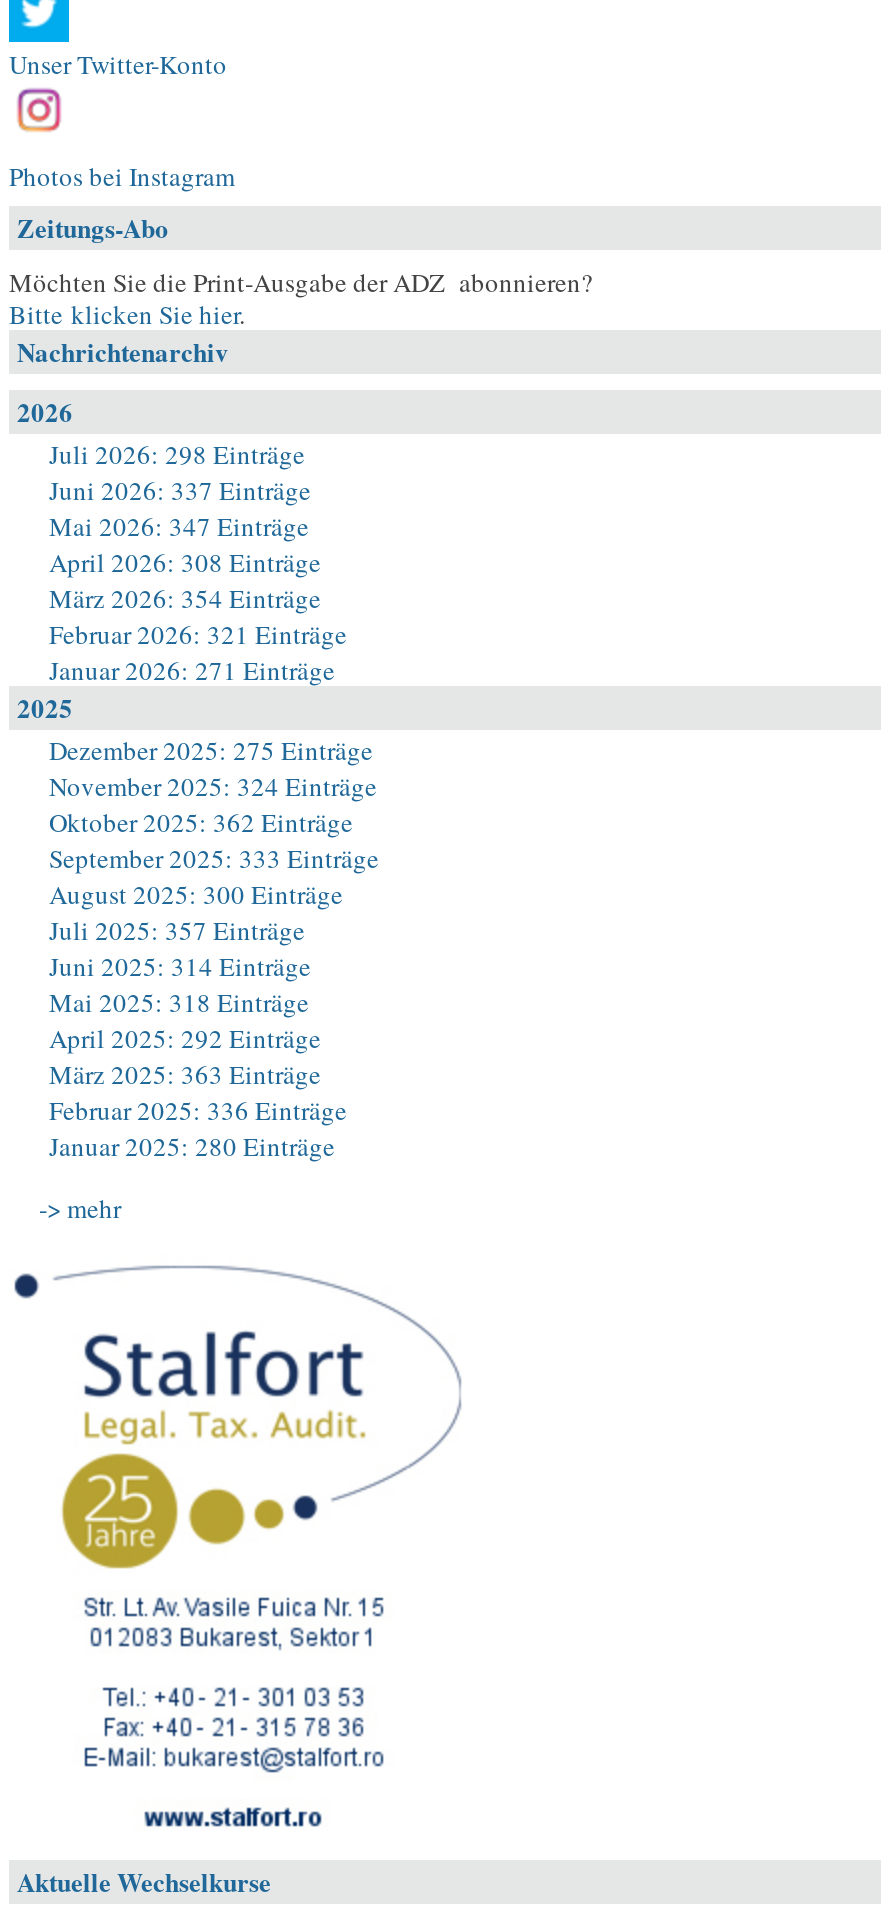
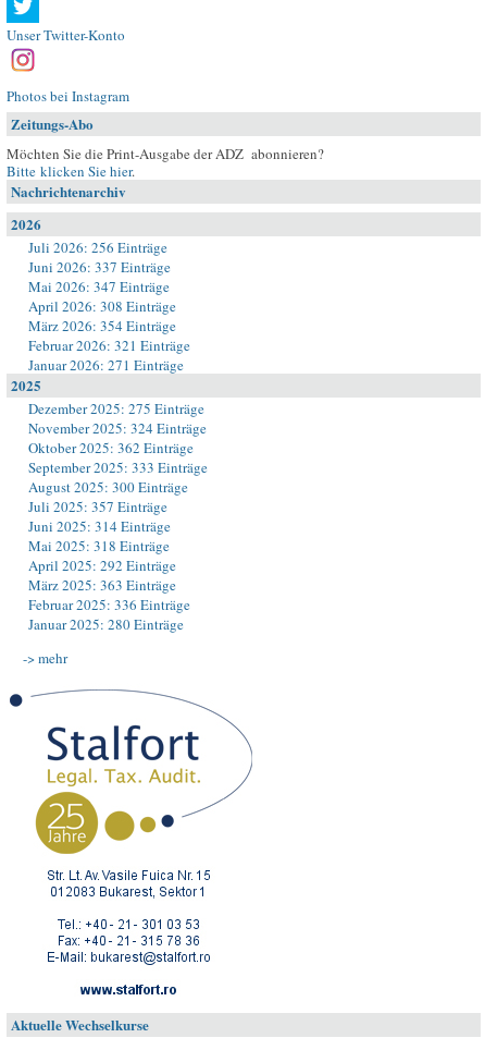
- Juli 2026: 298 Einträge
+ Juli 2026: 256 Einträge
